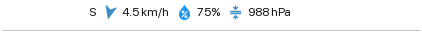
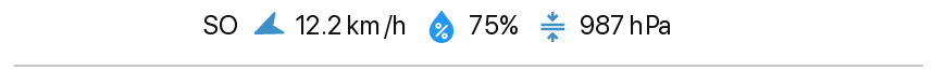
- S
- 4.5 km/h
+ SO
+ 12.2 km/h

- 988 hPa
+ 987 hPa
